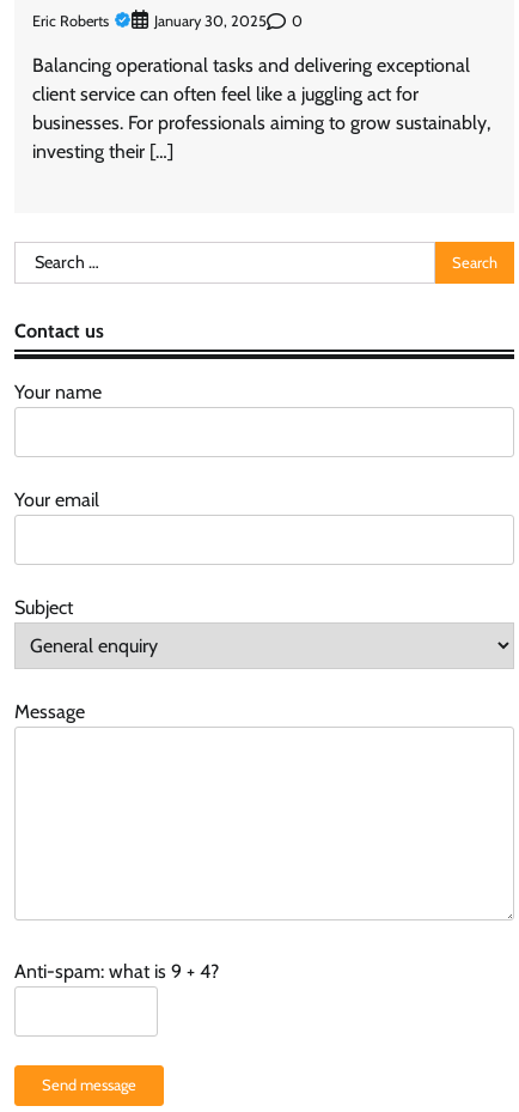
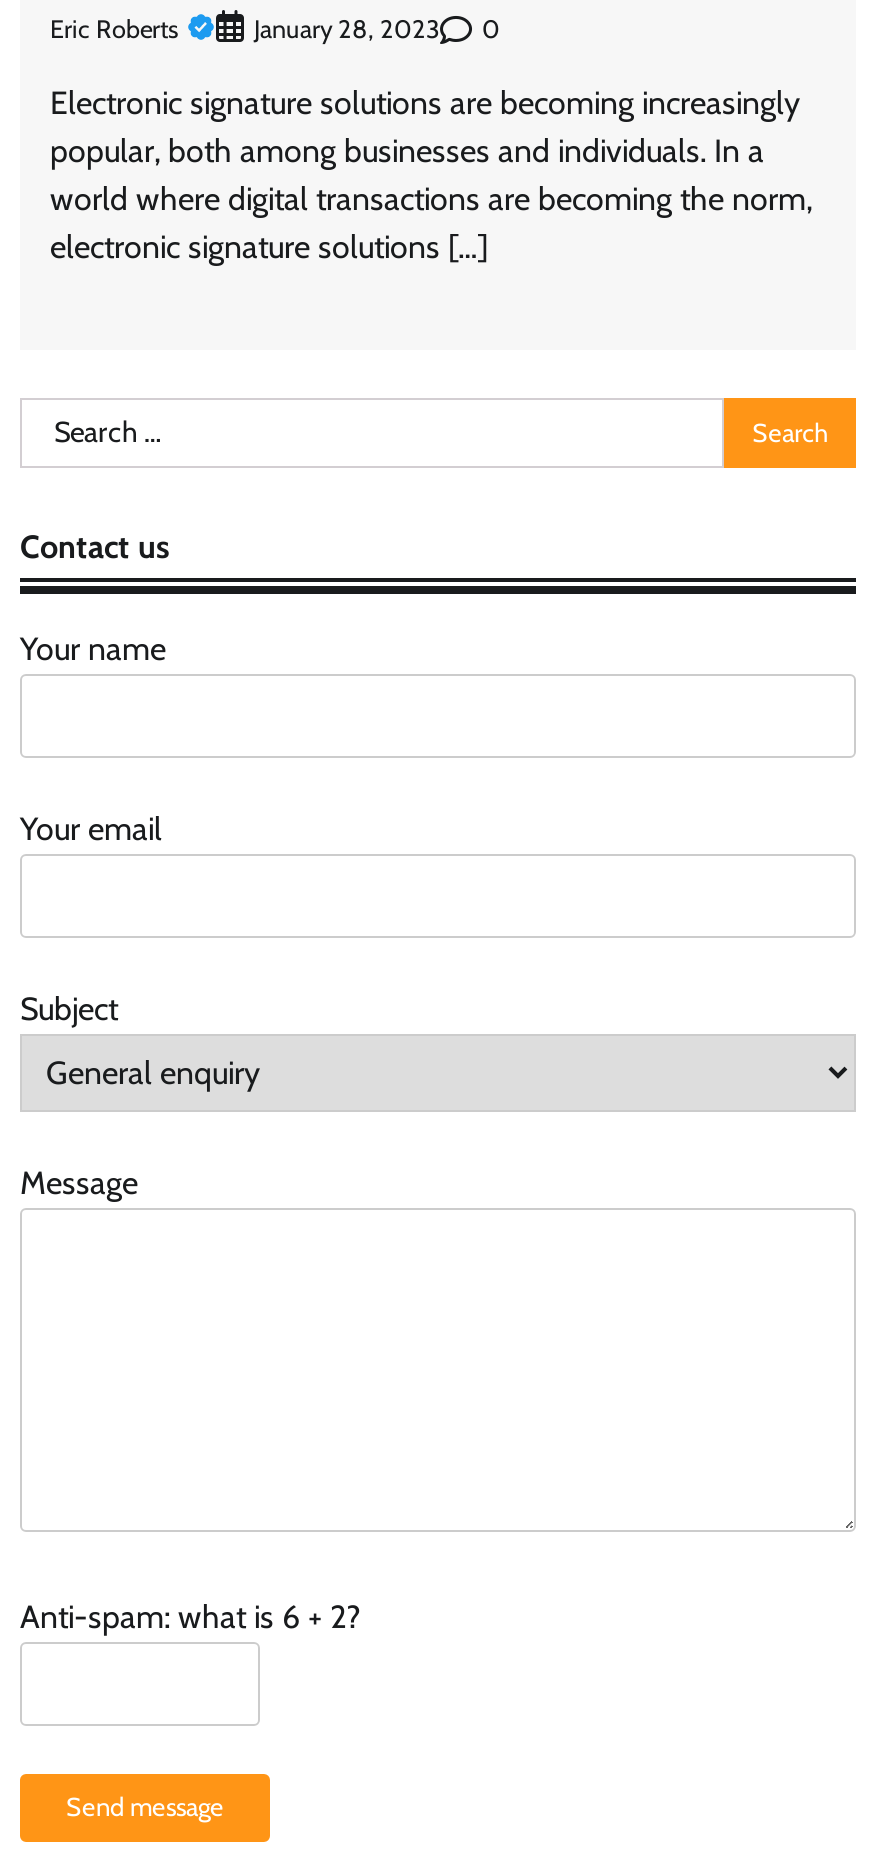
- January 30, 2025
+ January 28, 2023

- Balancing operational tasks and delivering exceptional
- client service can often feel like a juggling act for
- businesses. For professionals aiming to grow sustainably,
- investing their […]
+ Electronic signature solutions are becoming increasingly
+ popular, both among businesses and individuals. In a
+ world where digital transactions are becoming the norm,
+ electronic signature solutions […]

- Anti-spam: what is 9 + 4?
+ Anti-spam: what is 6 + 2?
